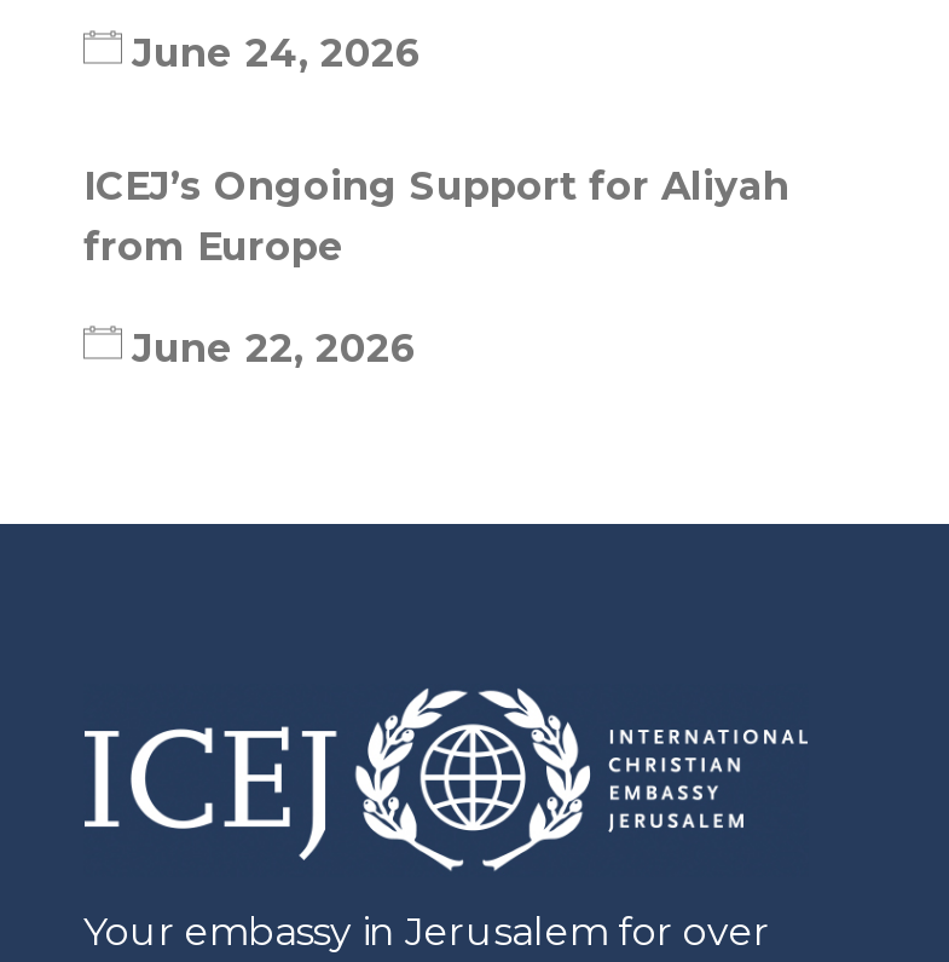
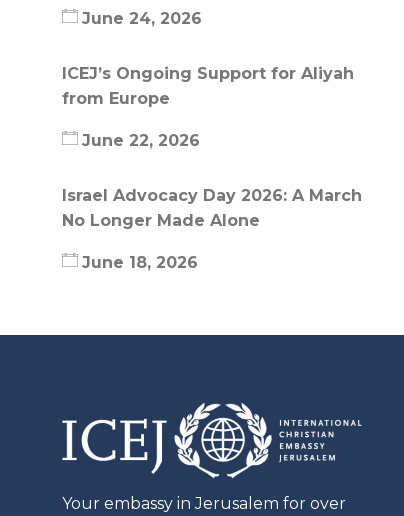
+ Israel Advocacy Day 2026: A March
+ No Longer Made Alone
+ June 18, 2026
